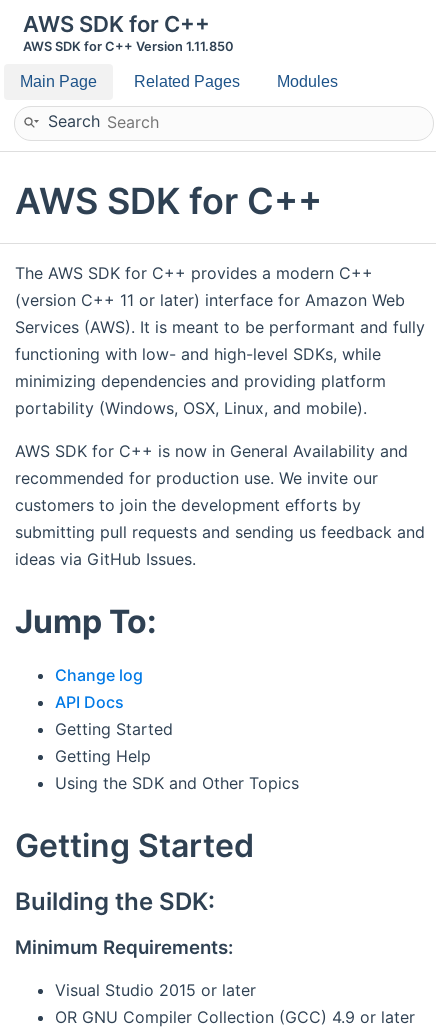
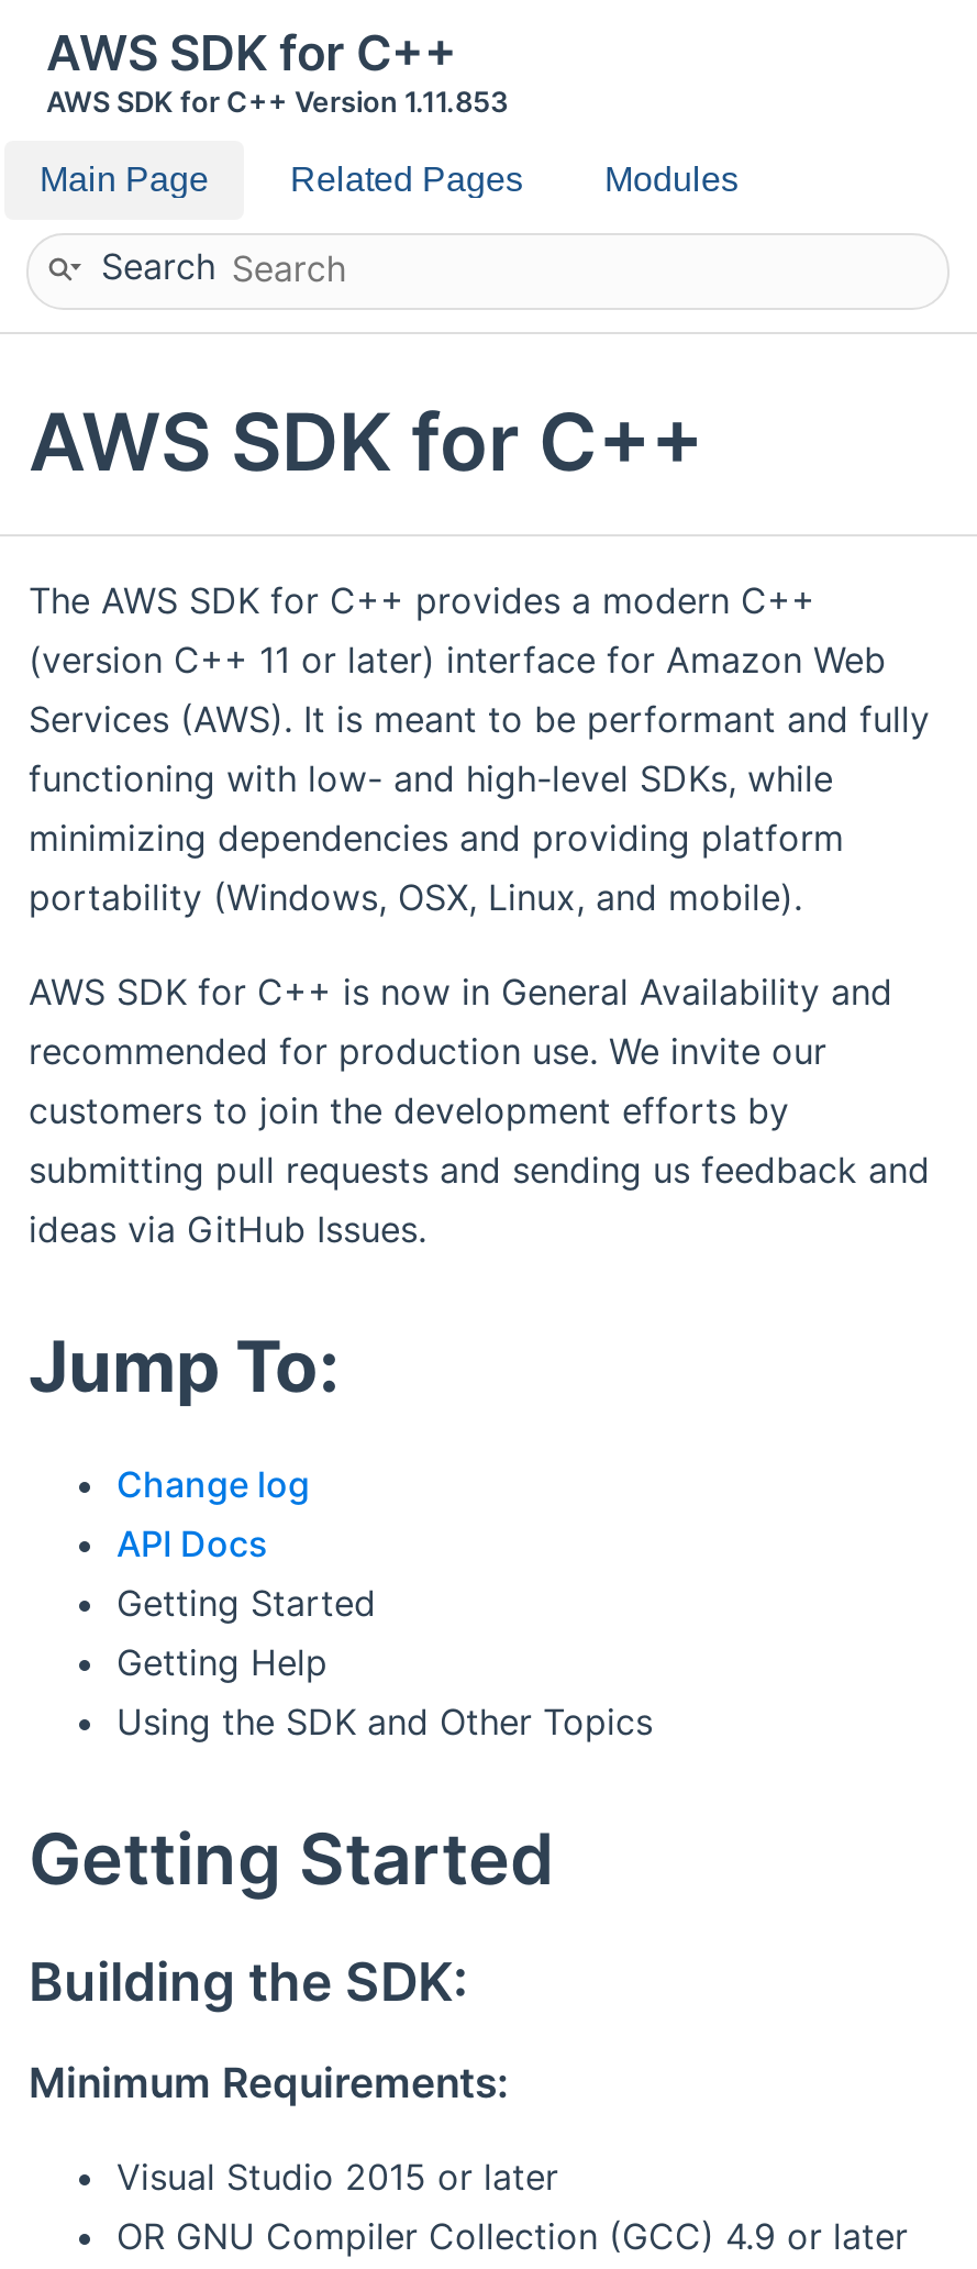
- AWS SDK for C++ Version 1.11.850
+ AWS SDK for C++ Version 1.11.853
